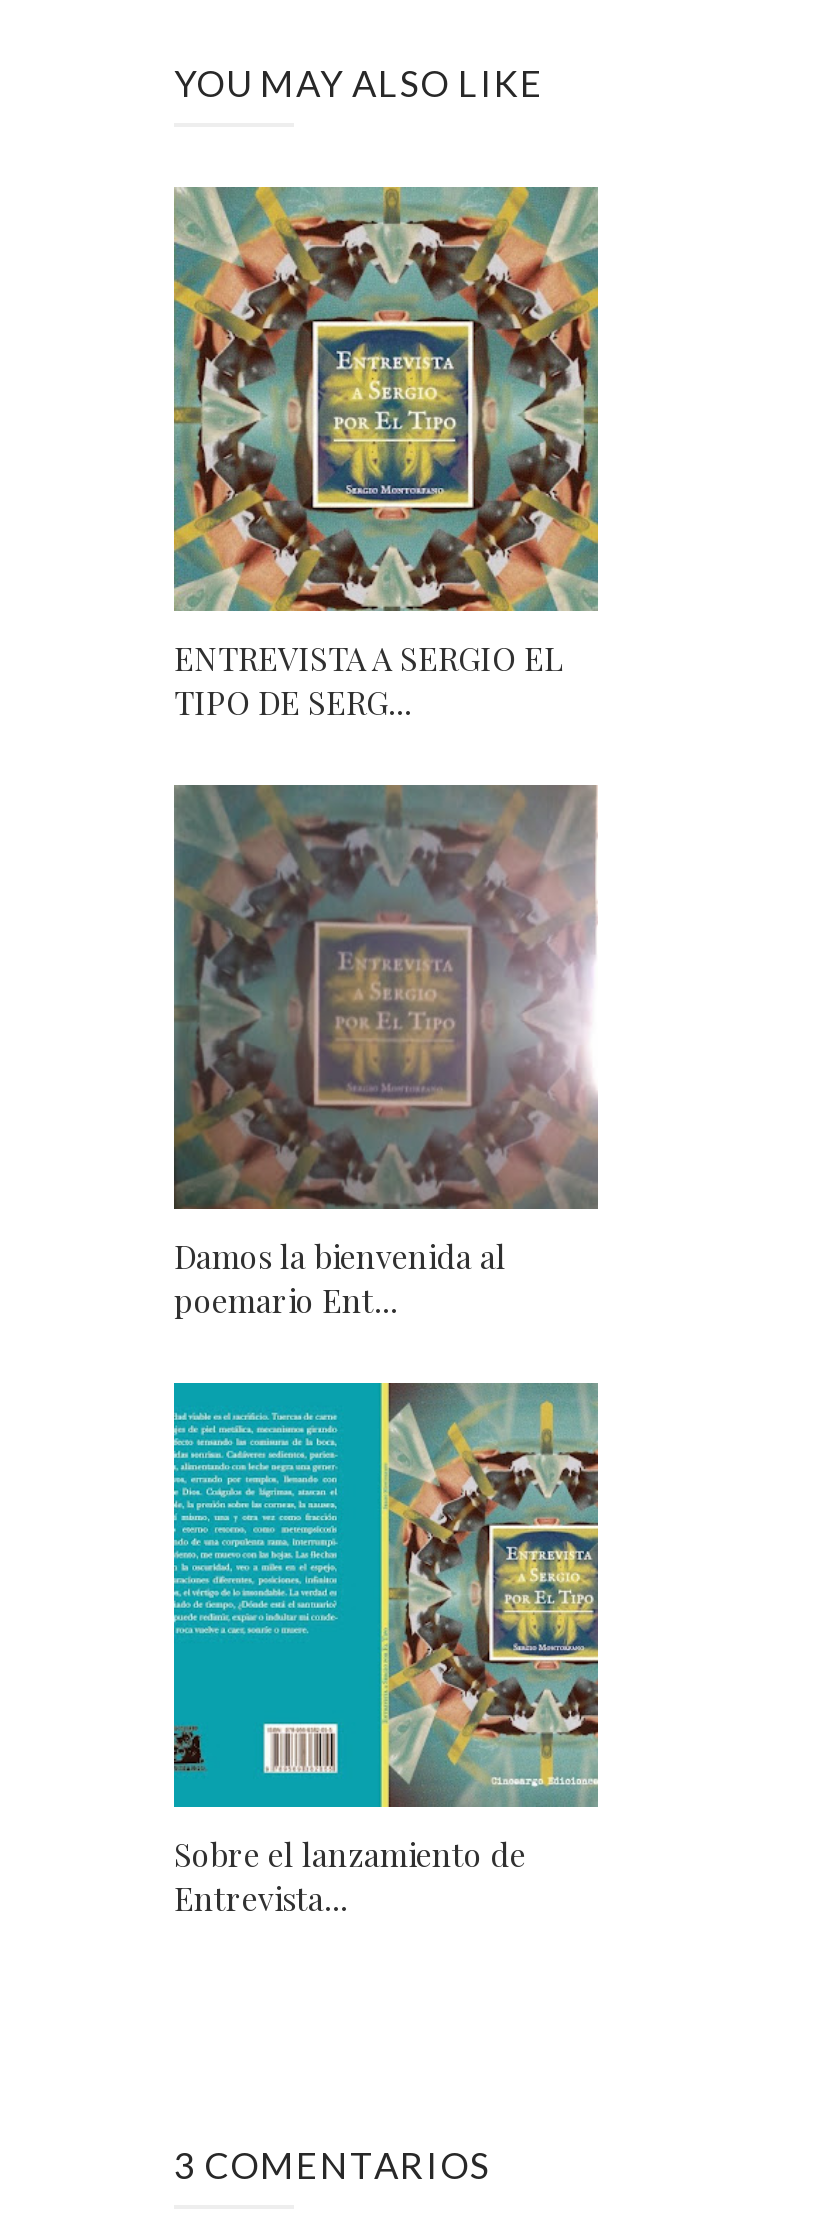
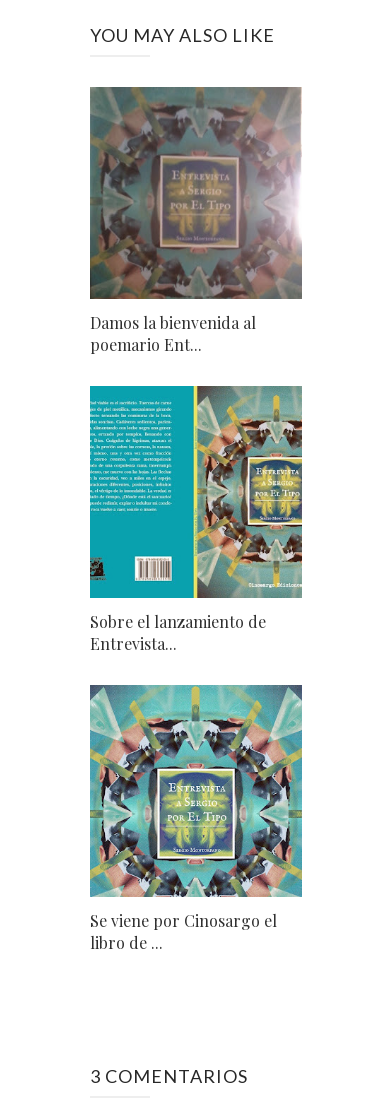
- [image]
- ENTREVISTA A SERGIO EL
- TIPO DE SERG...

moved up: [image] | Damos la bienvenida al | poemario Ent... | Sobre el lanzamiento de | Entrevista...

+ [image]
+ Se viene por Cinosargo el
+ libro de ...
